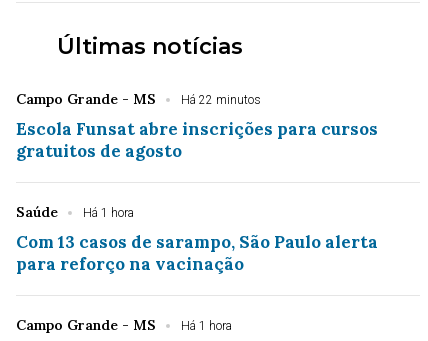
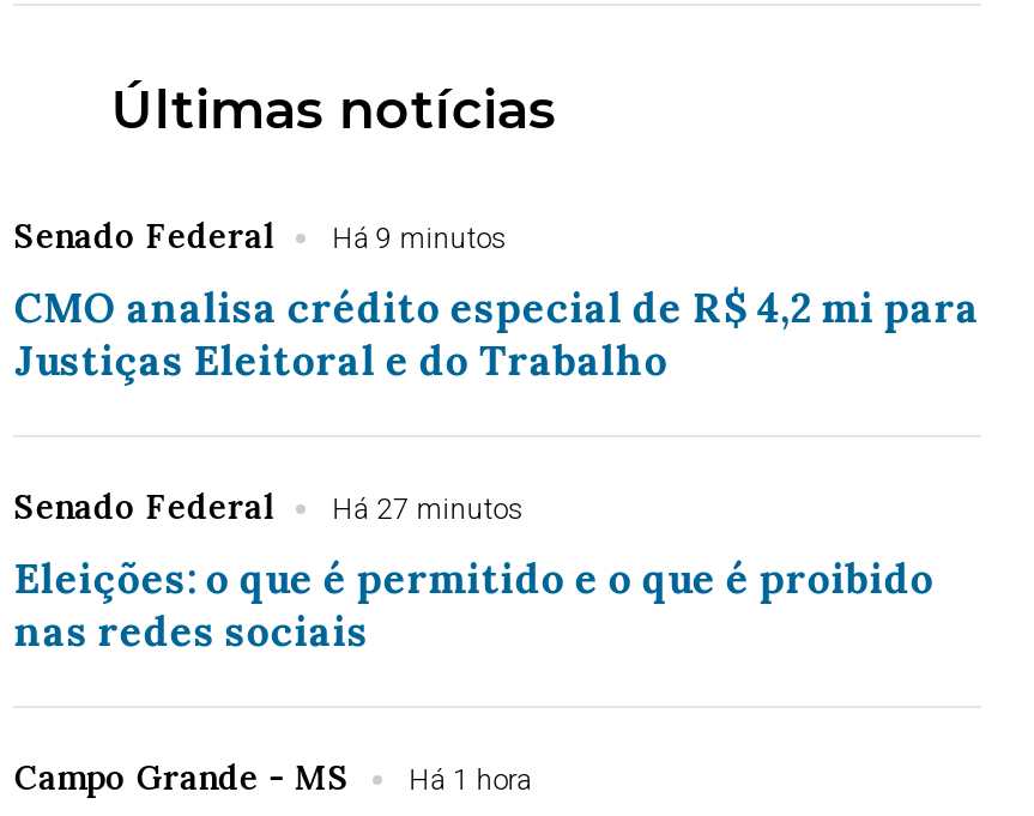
- Campo Grande - MS
- Há 22 minutos
+ Senado Federal
+ Há 9 minutos

- Escola Funsat abre inscrições para cursos
- gratuitos de agosto
+ CMO analisa crédito especial de R$ 4,2 mi para
+ Justiças Eleitoral e do Trabalho

- Saúde
- Há 1 hora
+ Senado Federal
+ Há 27 minutos

- Com 13 casos de sarampo, São Paulo alerta
- para reforço na vacinação
+ Eleições: o que é permitido e o que é proibido
+ nas redes sociais
